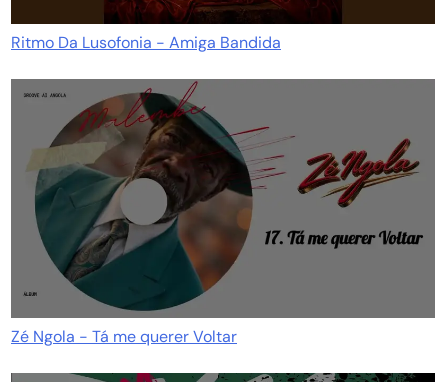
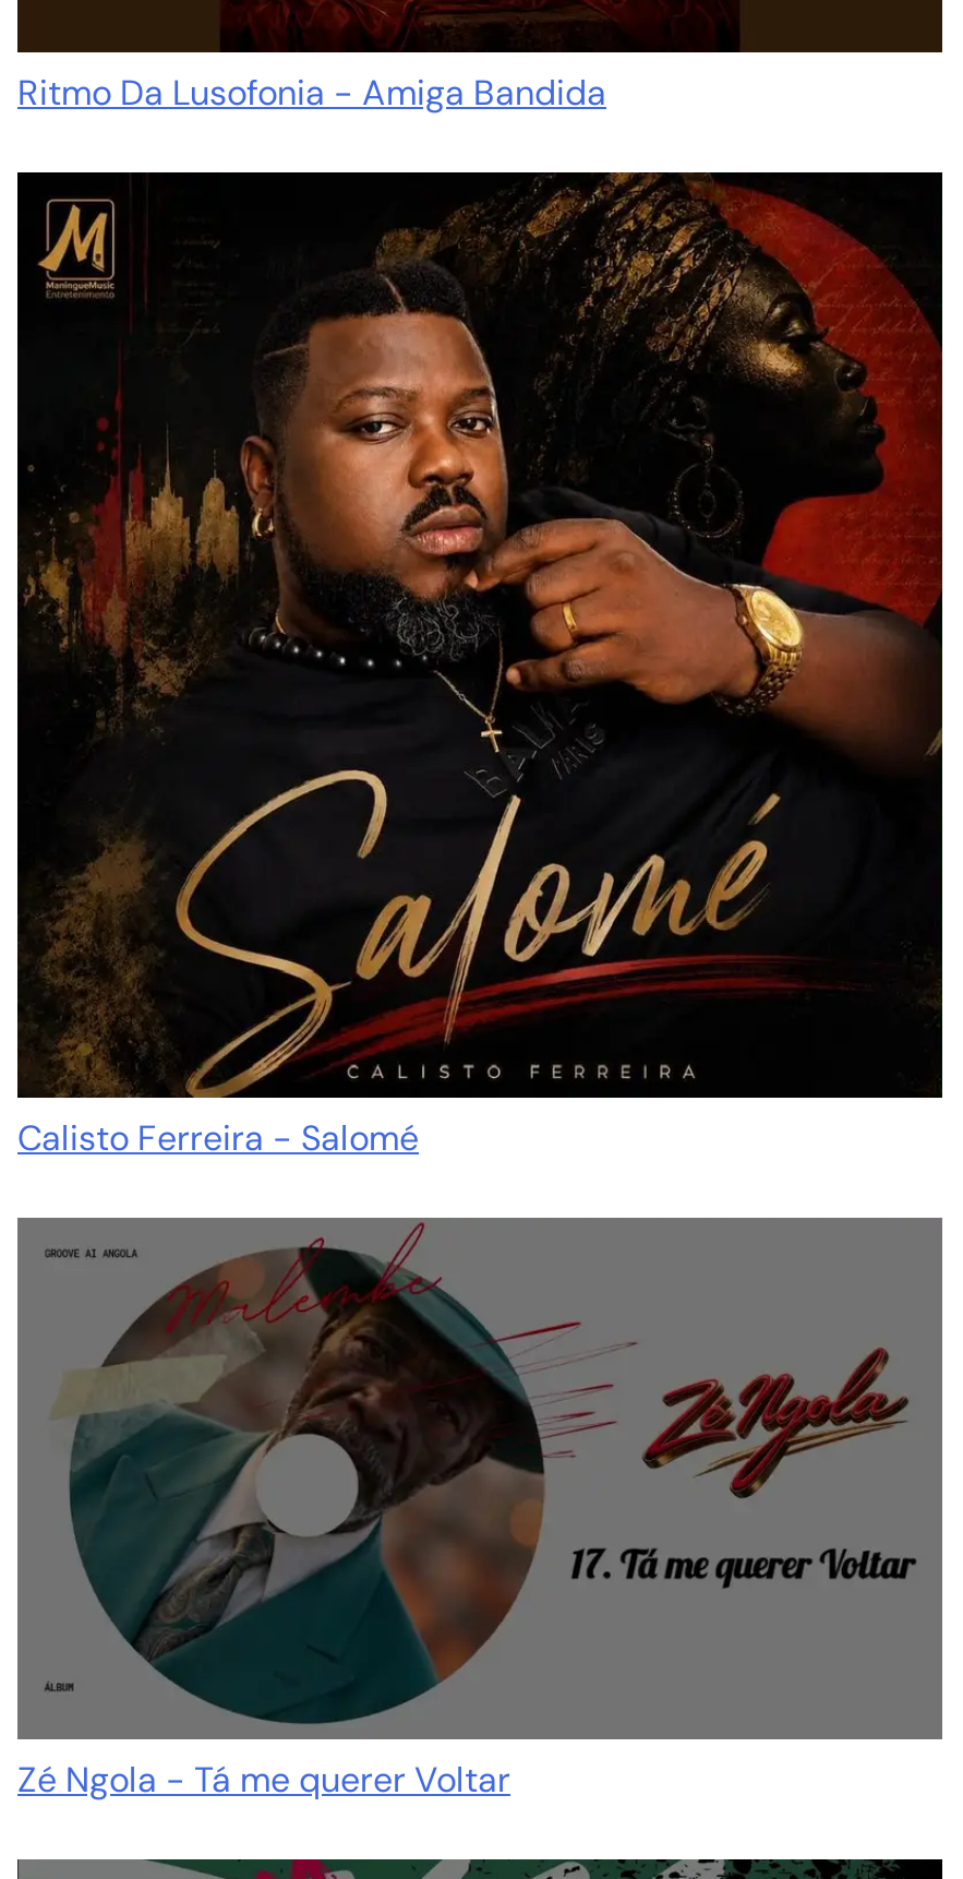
+ [image]
+ Calisto Ferreira - Salomé
